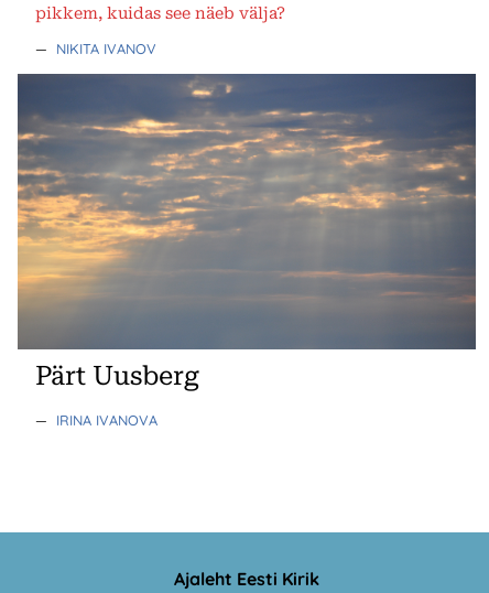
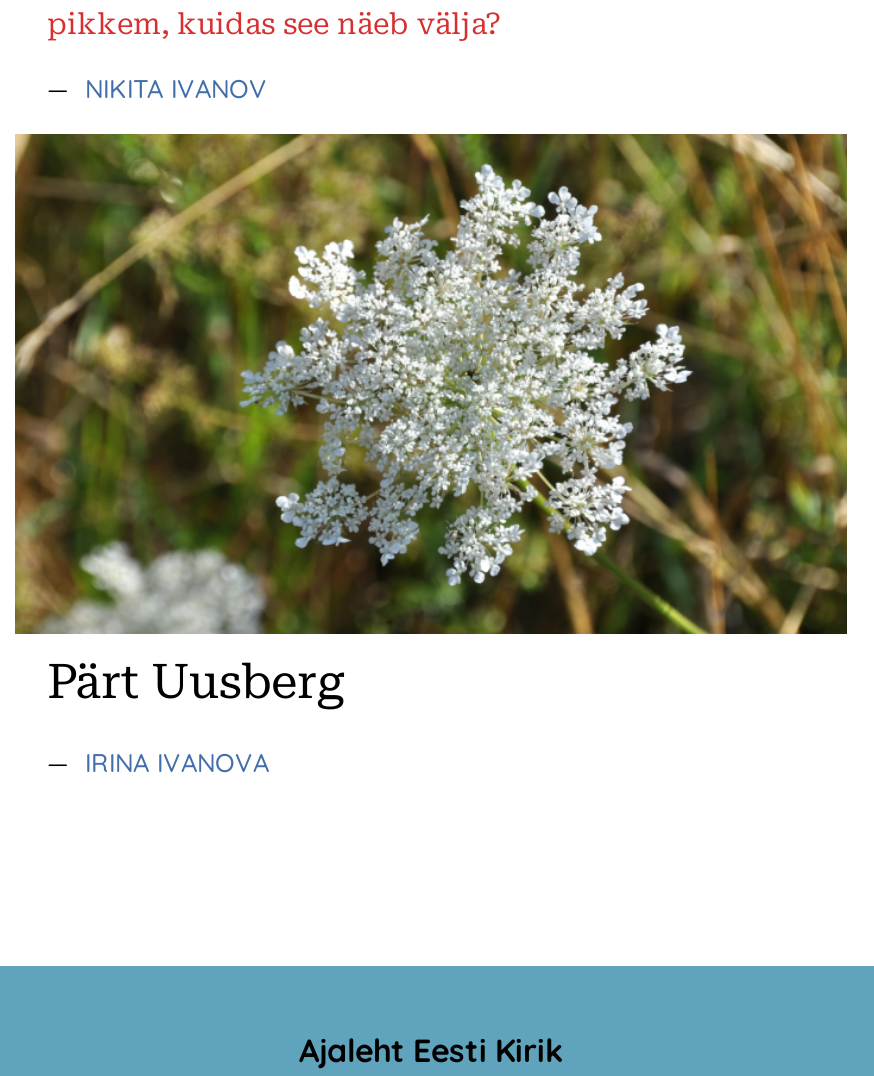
- [image]
+ [image]
